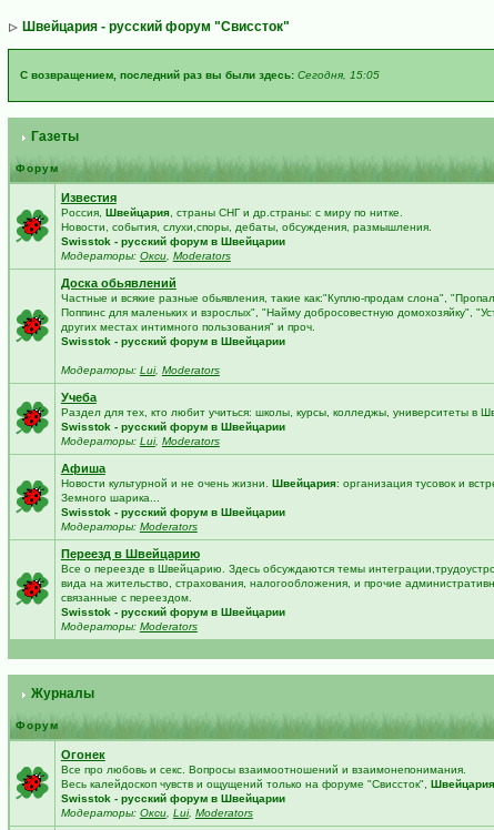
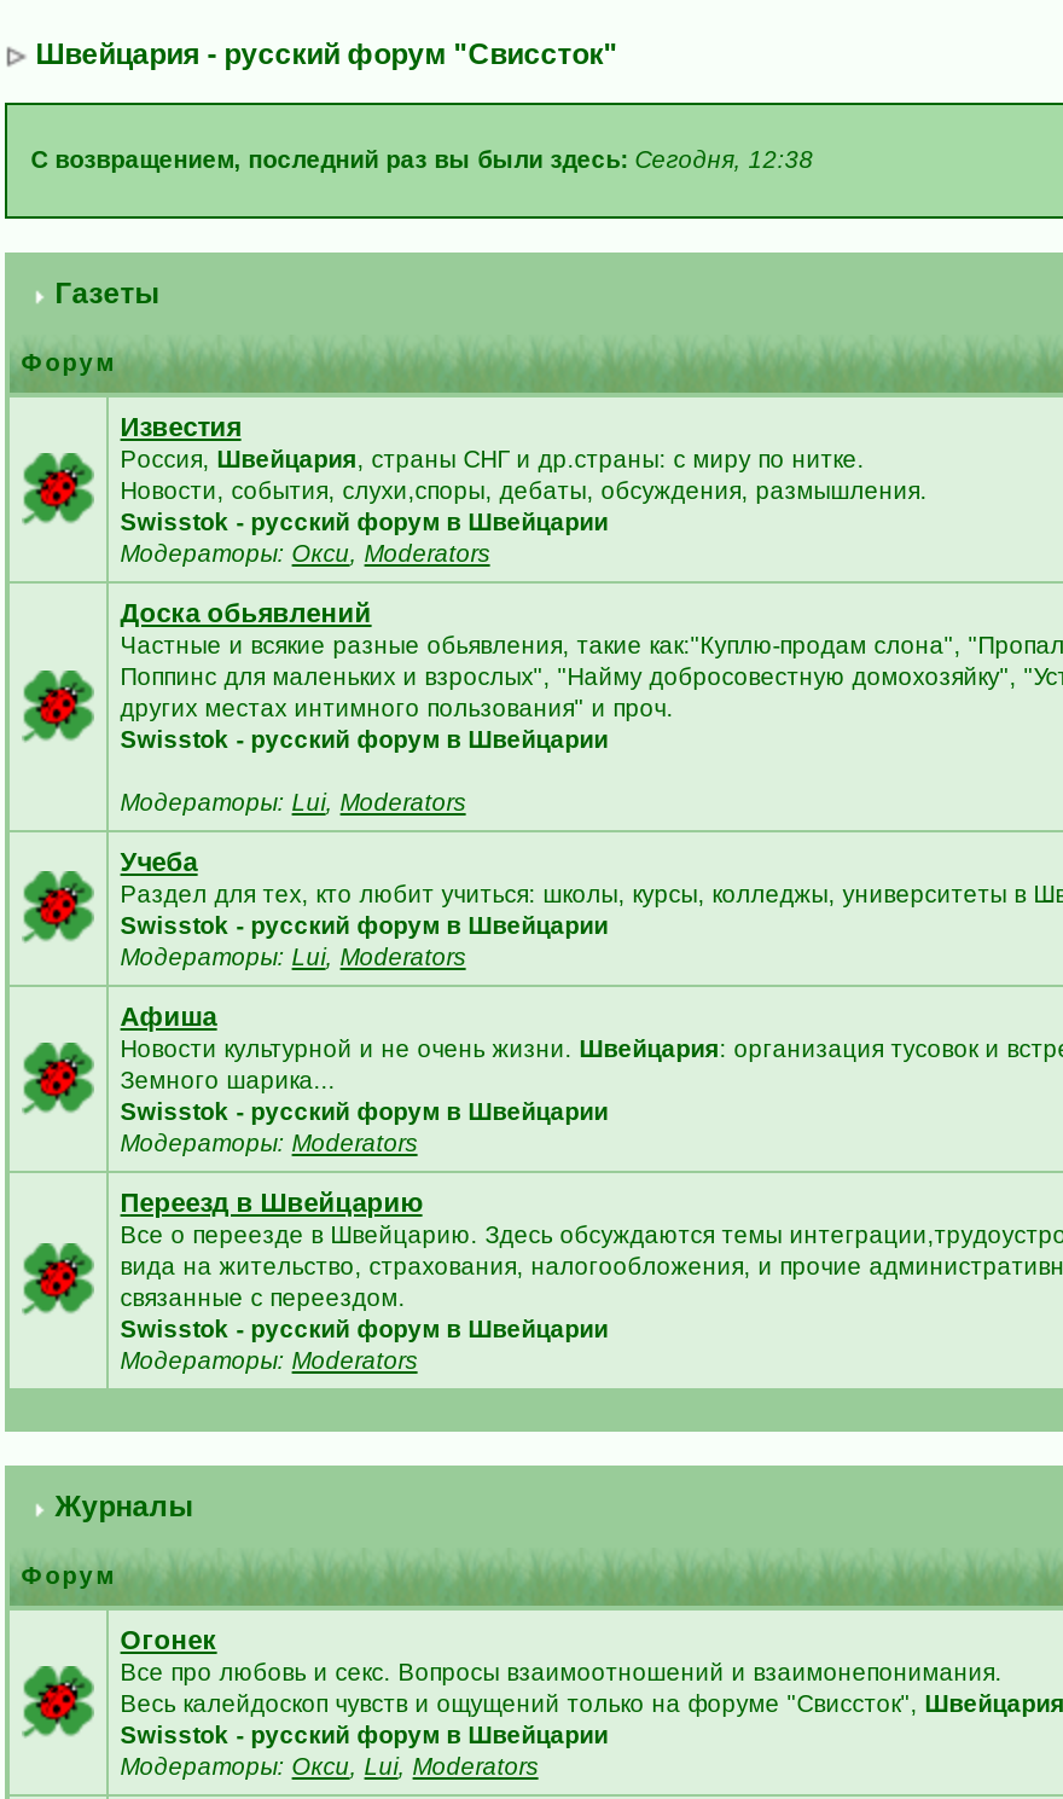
- С возвращением, последний раз вы были здесь: Сегодня, 15:05
+ С возвращением, последний раз вы были здесь: Сегодня, 12:38
